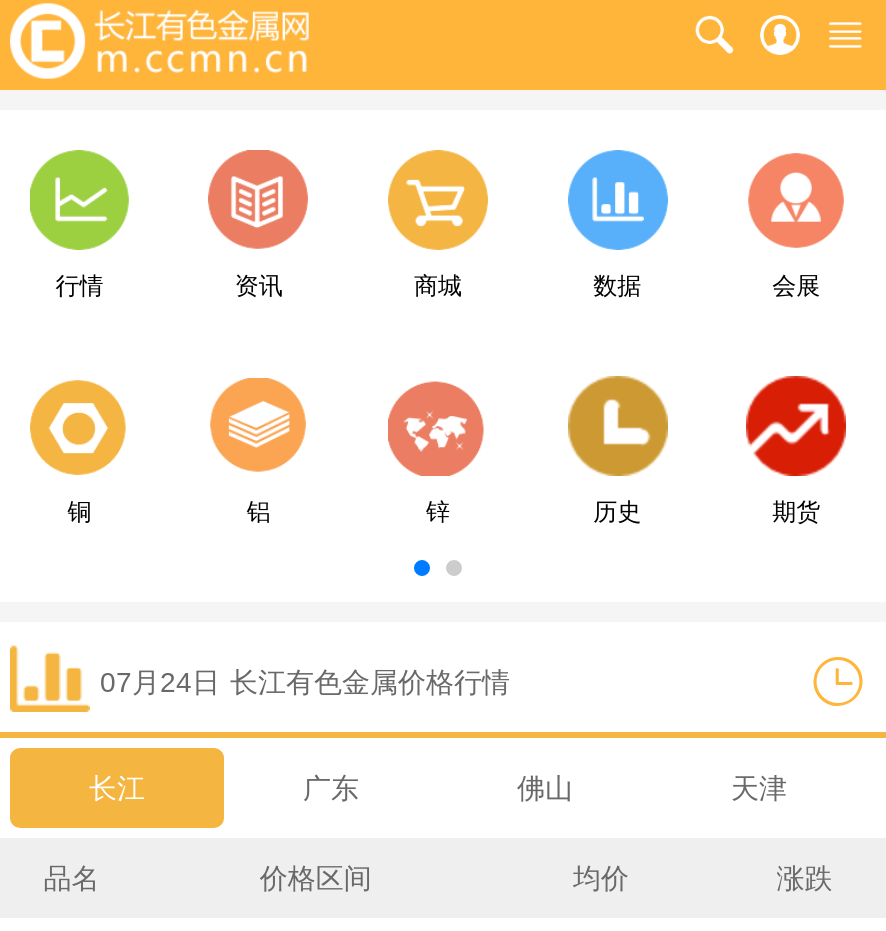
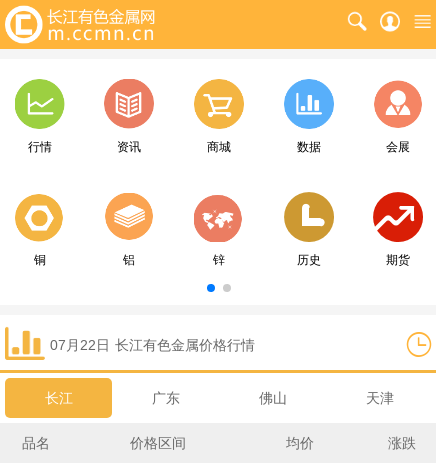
- 07月24日 长江有色金属价格行情
+ 07月22日 长江有色金属价格行情
